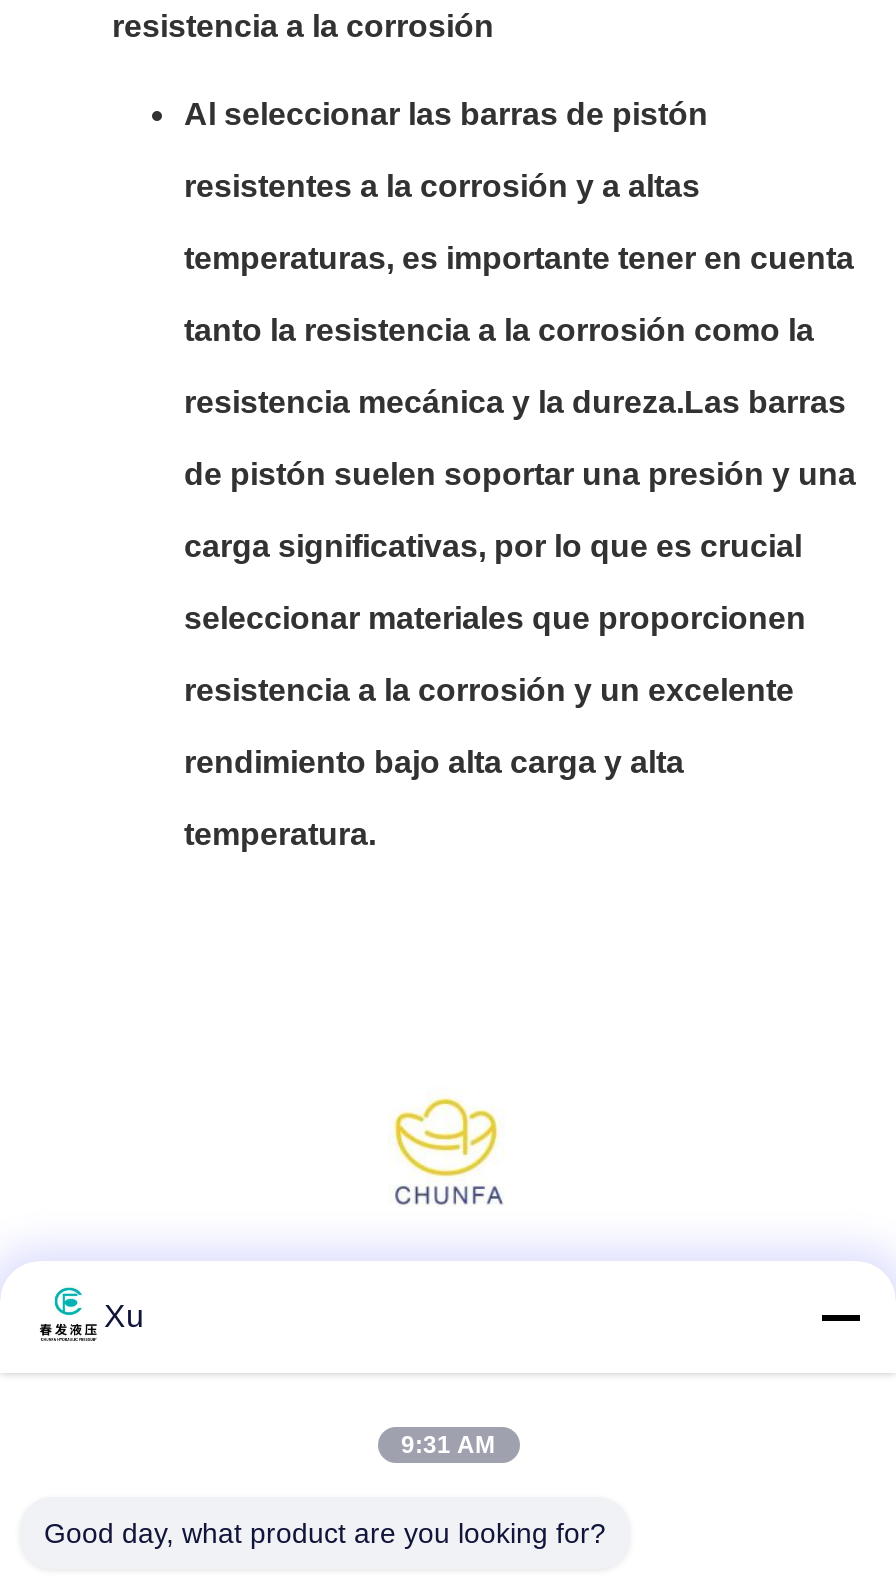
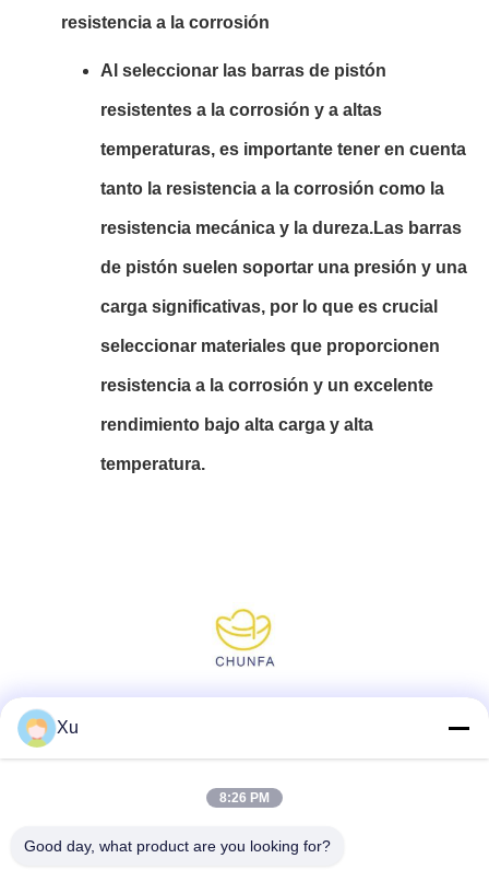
- [image]
+ [image]

- 9:31 AM
+ 8:26 PM
